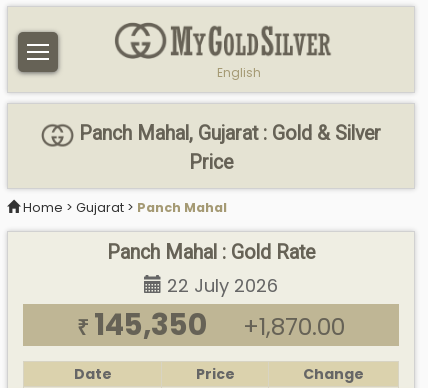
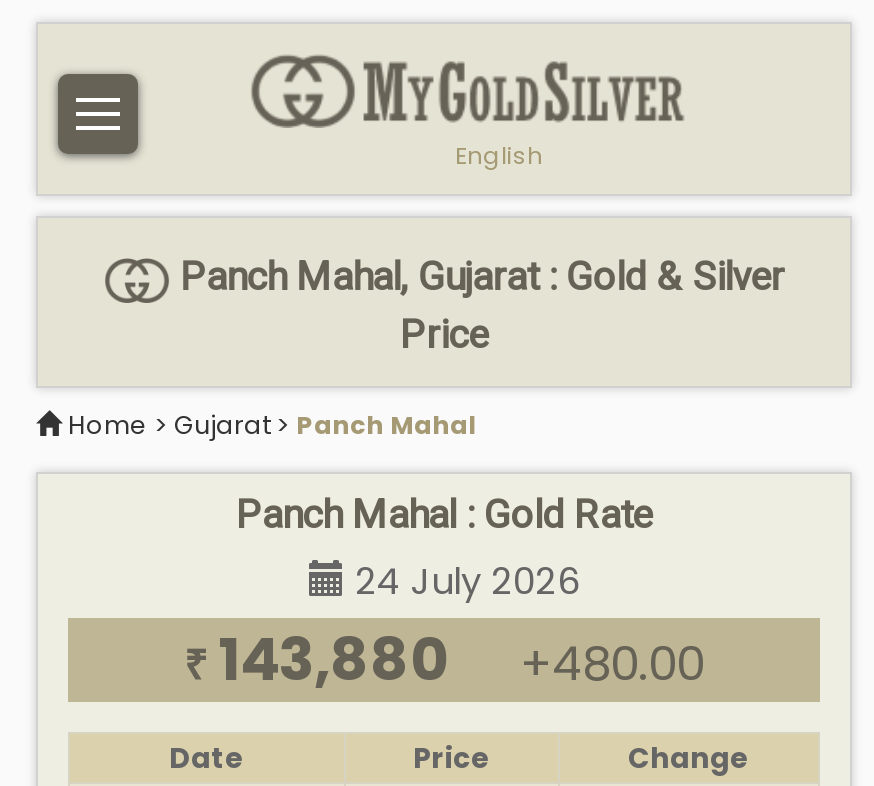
- 22 July 2026
+ 24 July 2026

- ₹ 145,350
+ ₹ 143,880

- +1,870.00
+ +480.00
